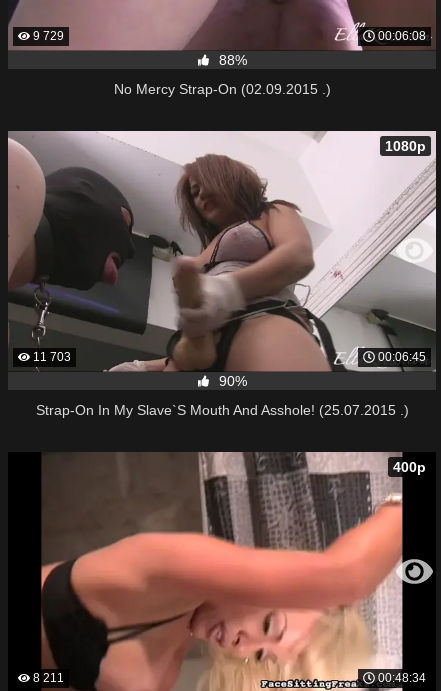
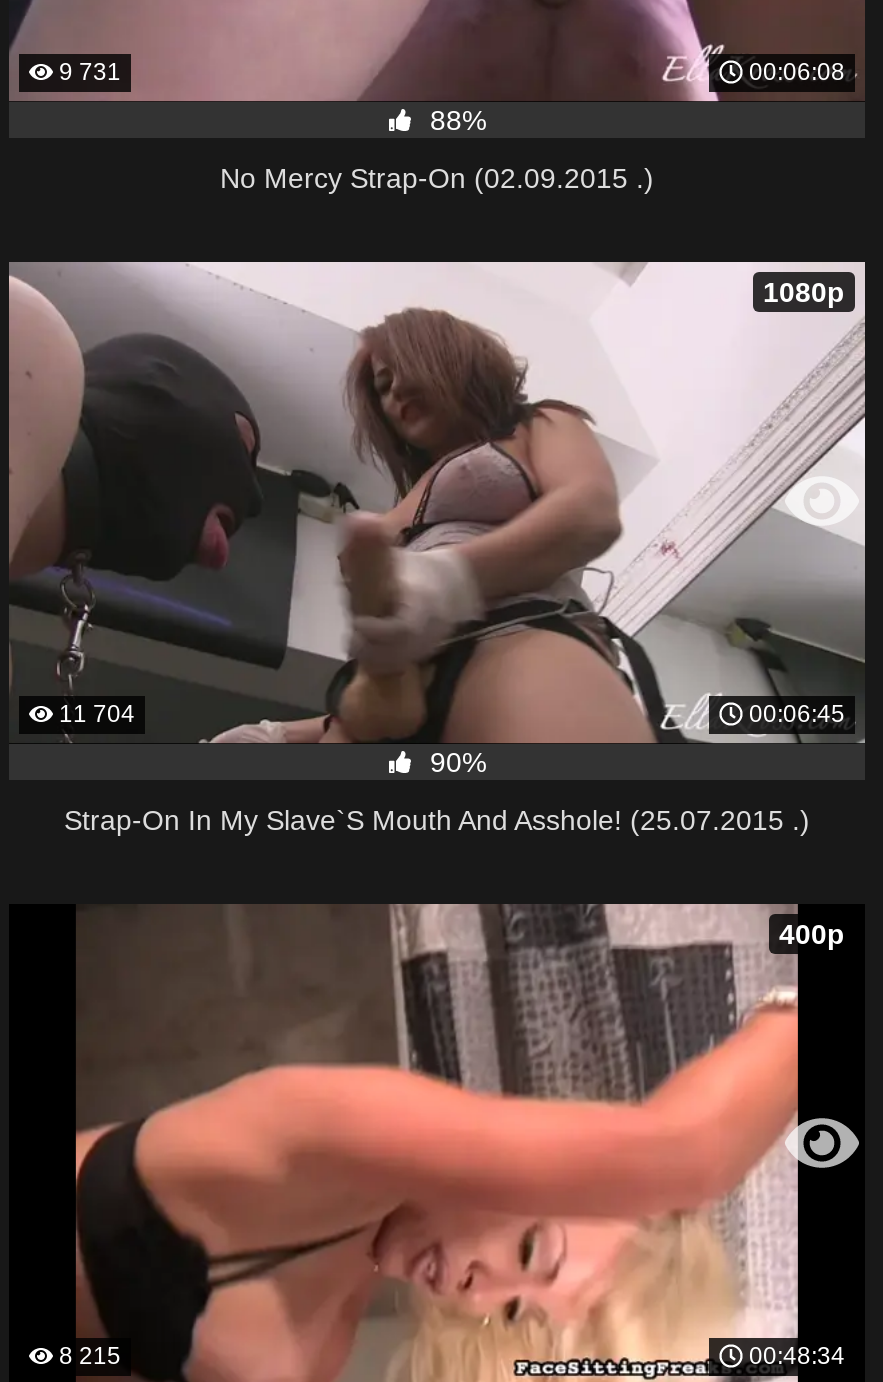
- 9 729
+ 9 731

- 11 703
+ 11 704

- 8 211
+ 8 215
